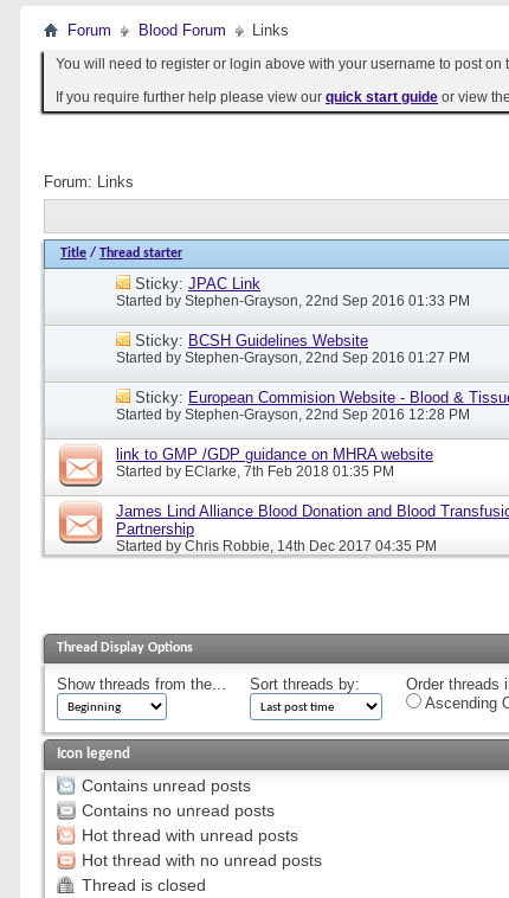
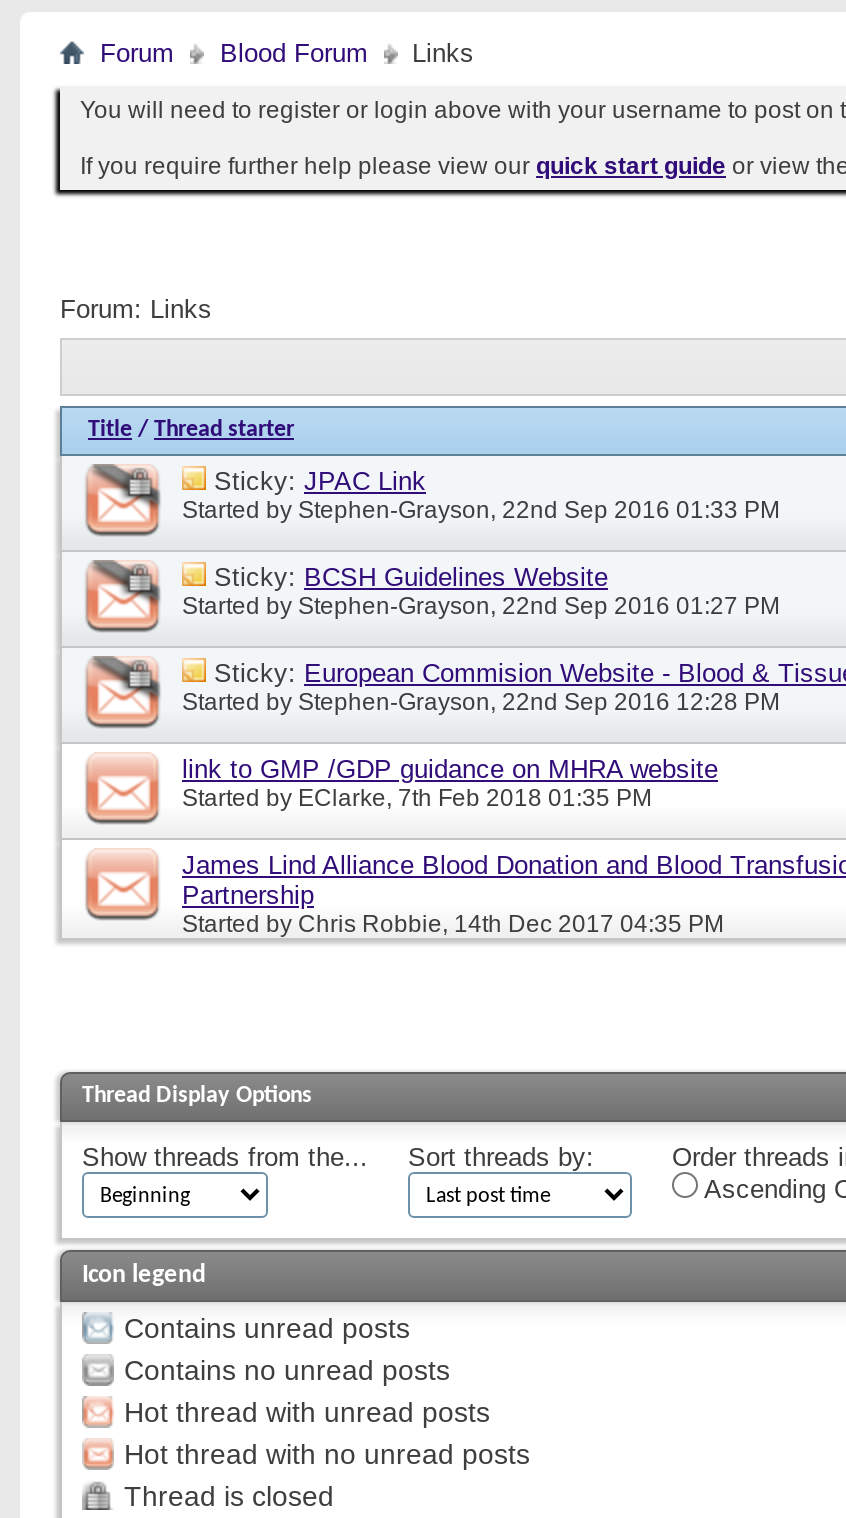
+ [image]

+ [image]

+ [image]
